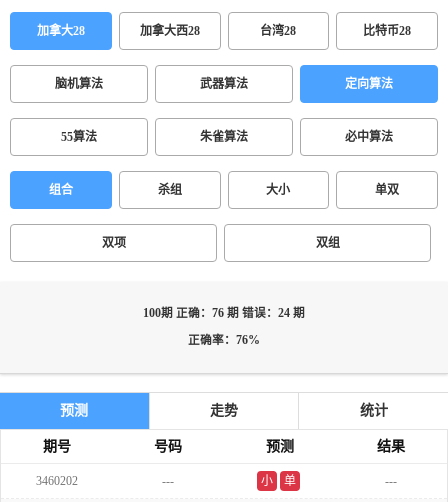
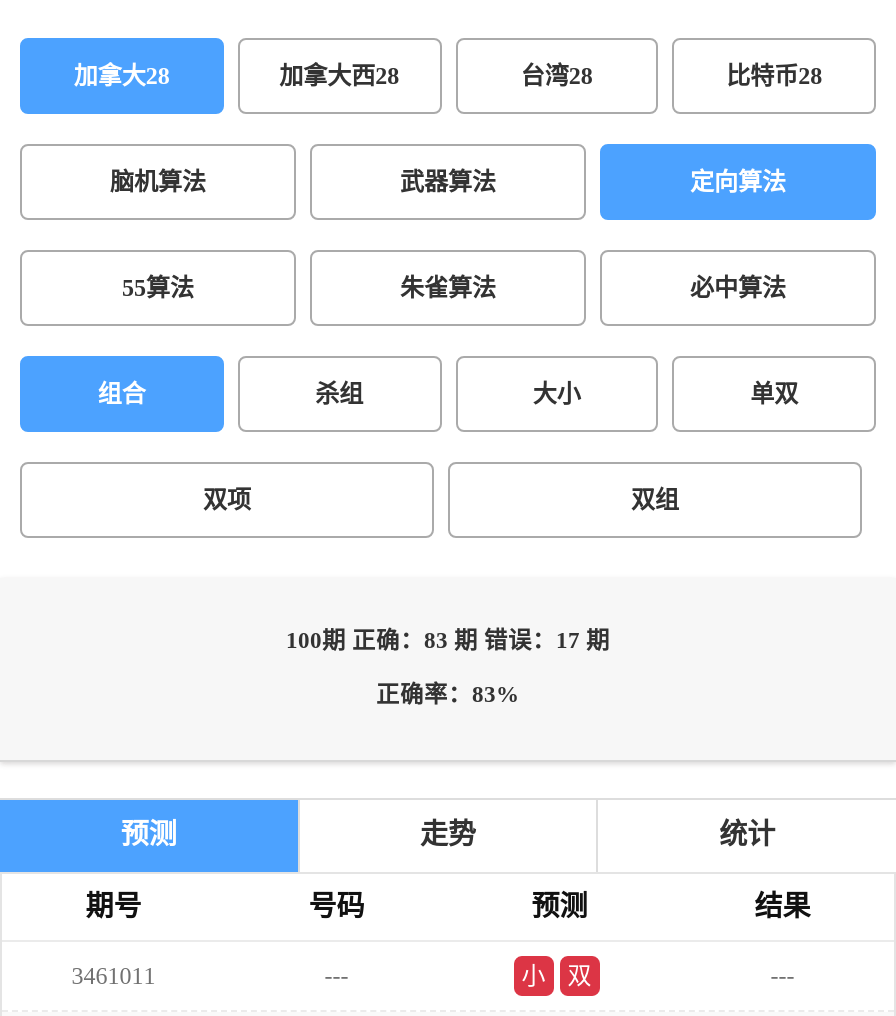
- 100期 正确：76 期 错误：24 期
+ 100期 正确：83 期 错误：17 期

- 正确率：76%
+ 正确率：83%

- 3460202
+ 3461011

- 单
+ 双
